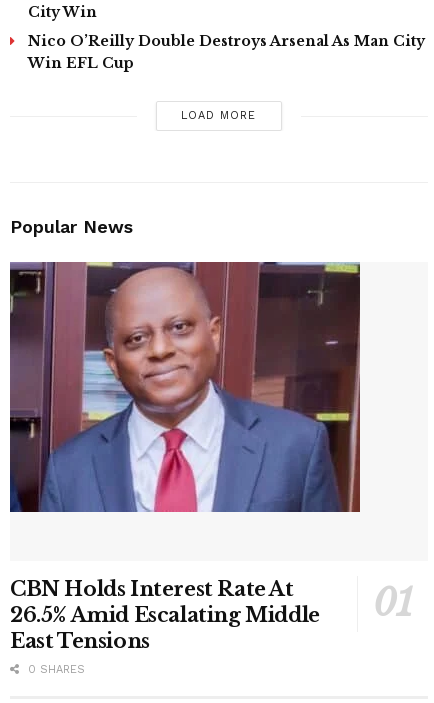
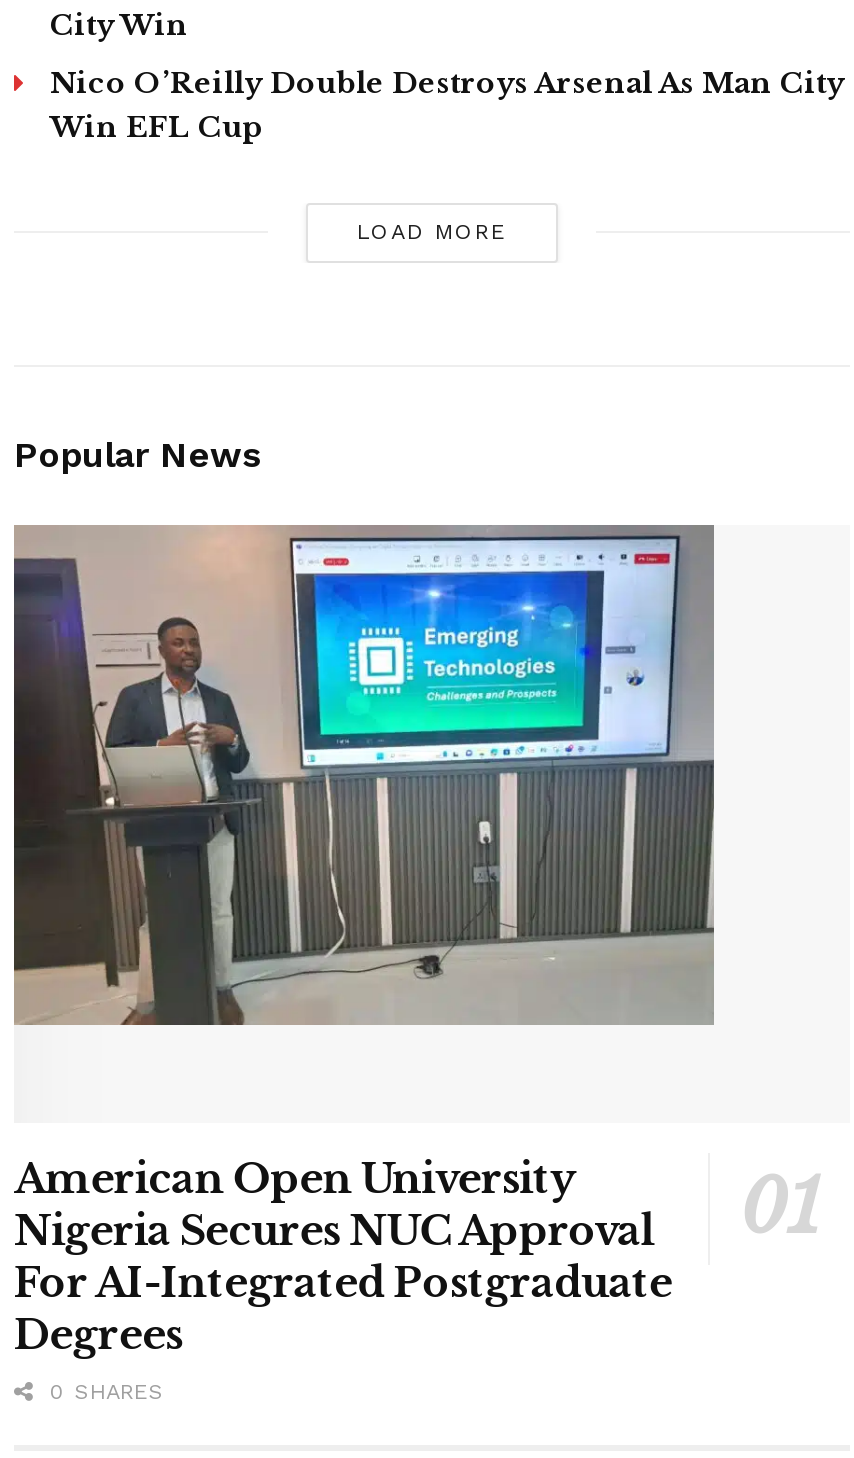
- [image]
+ [image]

- CBN Holds Interest Rate At
- 26.5% Amid Escalating Middle
- East Tensions
+ American Open University
+ Nigeria Secures NUC Approval
+ For AI-Integrated Postgraduate
+ Degrees
